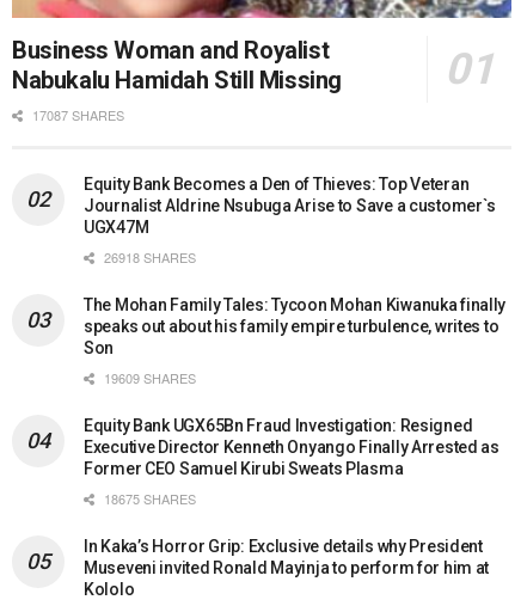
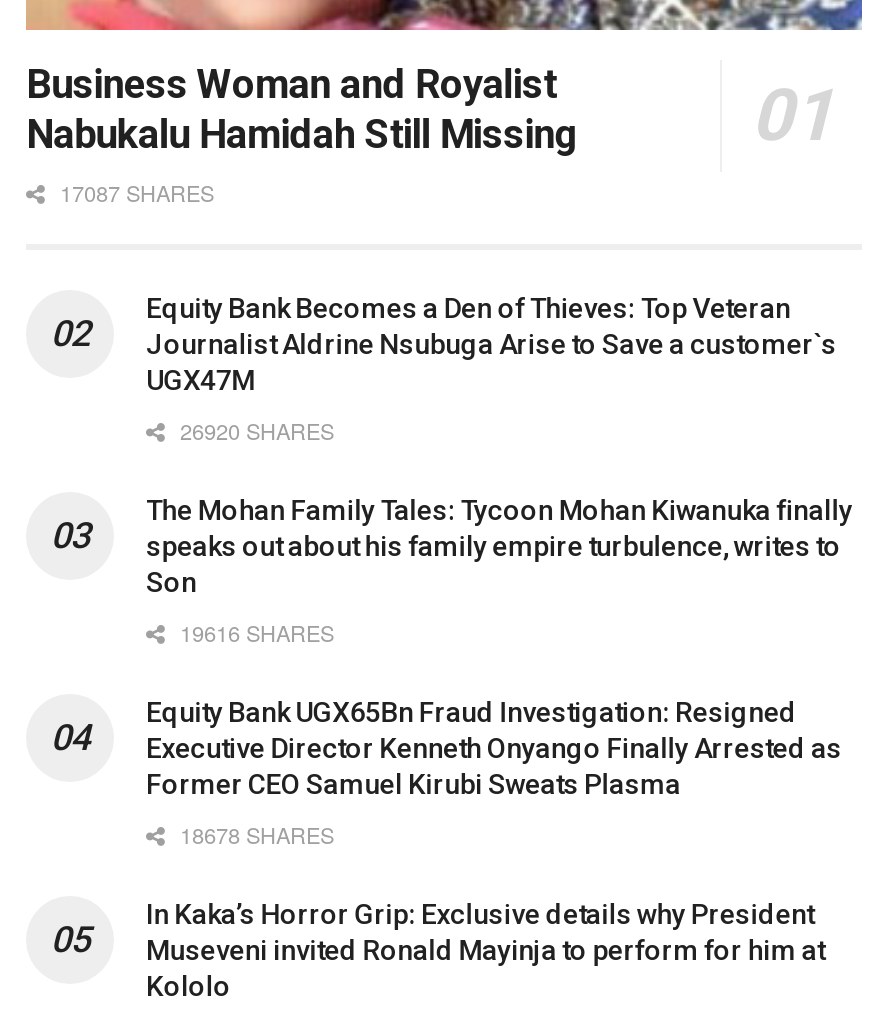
- 26918 SHARES
+ 26920 SHARES

- 19609 SHARES
+ 19616 SHARES

- 18675 SHARES
+ 18678 SHARES
